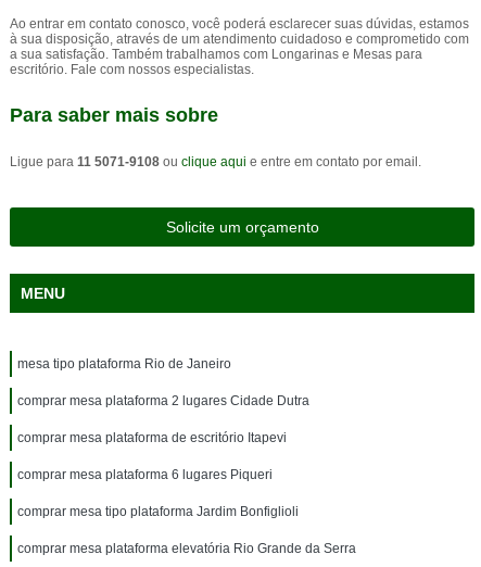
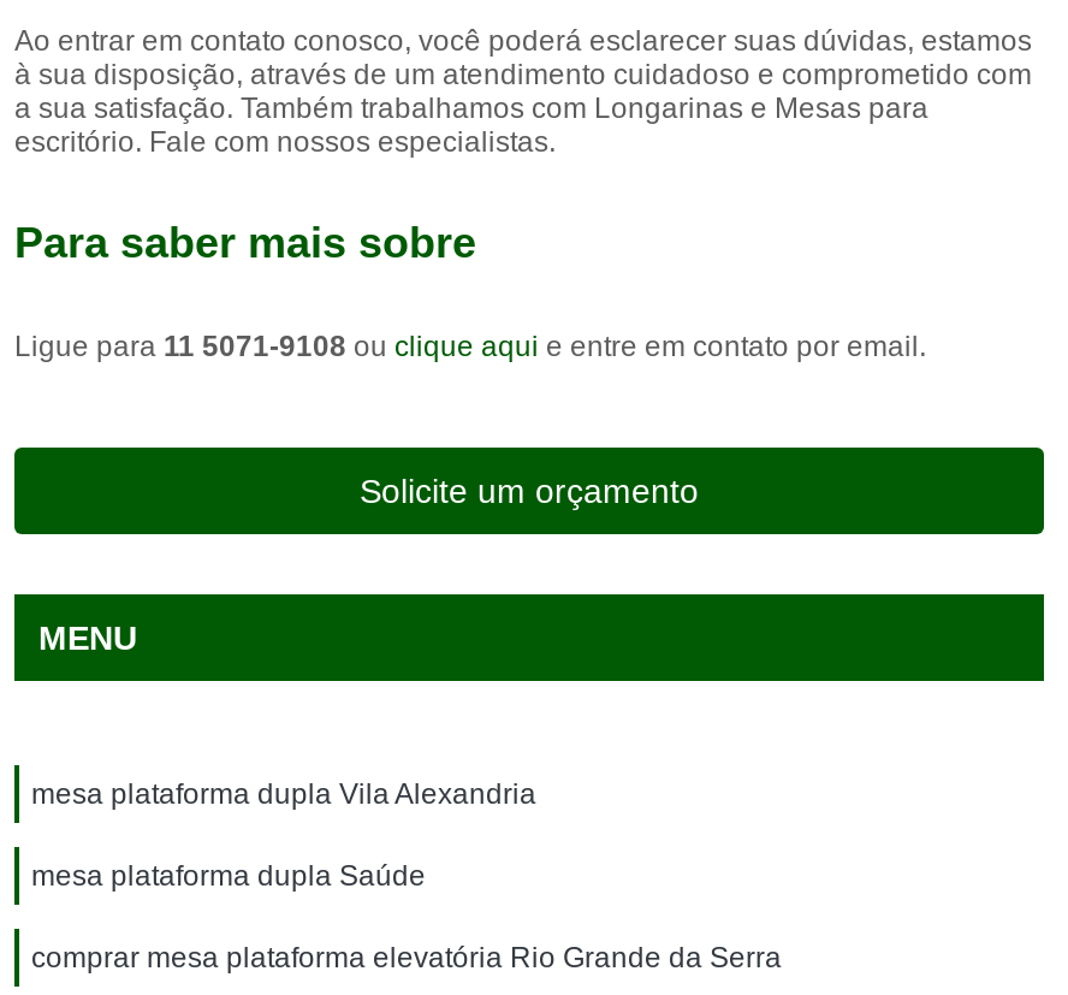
- mesa tipo plataforma Rio de Janeiro
- comprar mesa plataforma 2 lugares Cidade Dutra
- comprar mesa plataforma de escritório Itapevi
- comprar mesa plataforma 6 lugares Piqueri
- comprar mesa tipo plataforma Jardim Bonfiglioli
+ mesa plataforma dupla Vila Alexandria
+ mesa plataforma dupla Saúde
